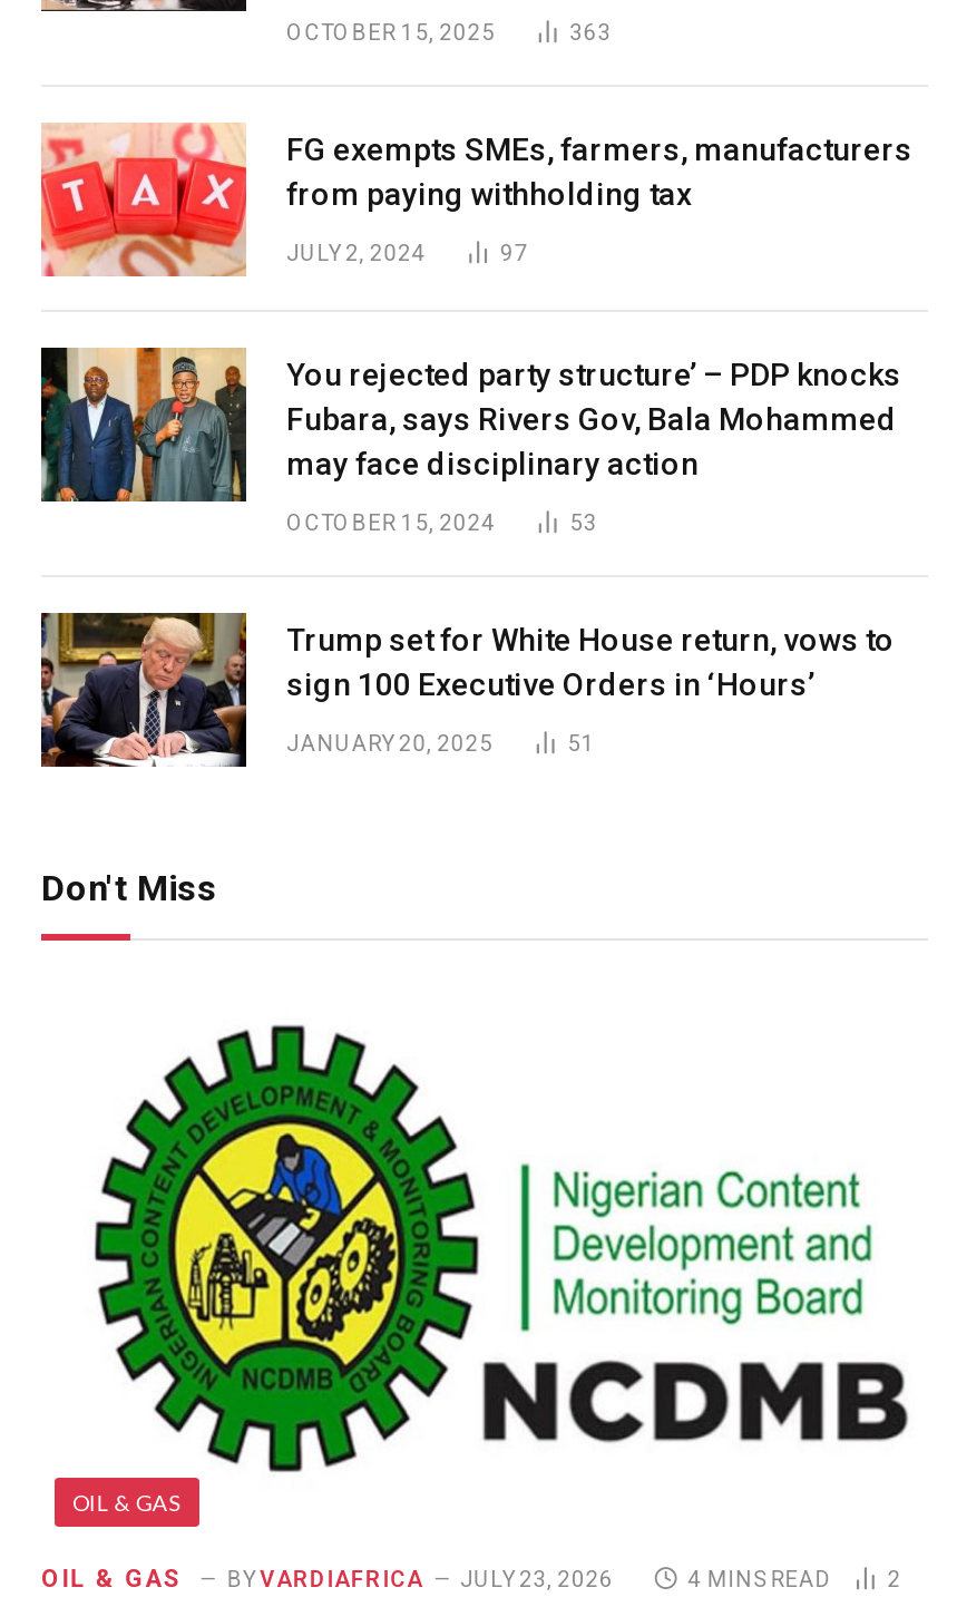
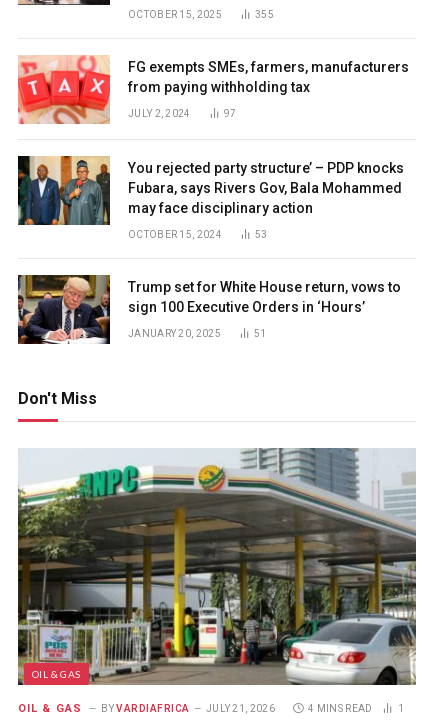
- 363
+ 355

- [image]
- OIL & GAS BY VARDIAFRICA JULY 23, 2026
+ [image]
+ OIL & GAS BY VARDIAFRICA JULY 21, 2026

- 2
+ 1
